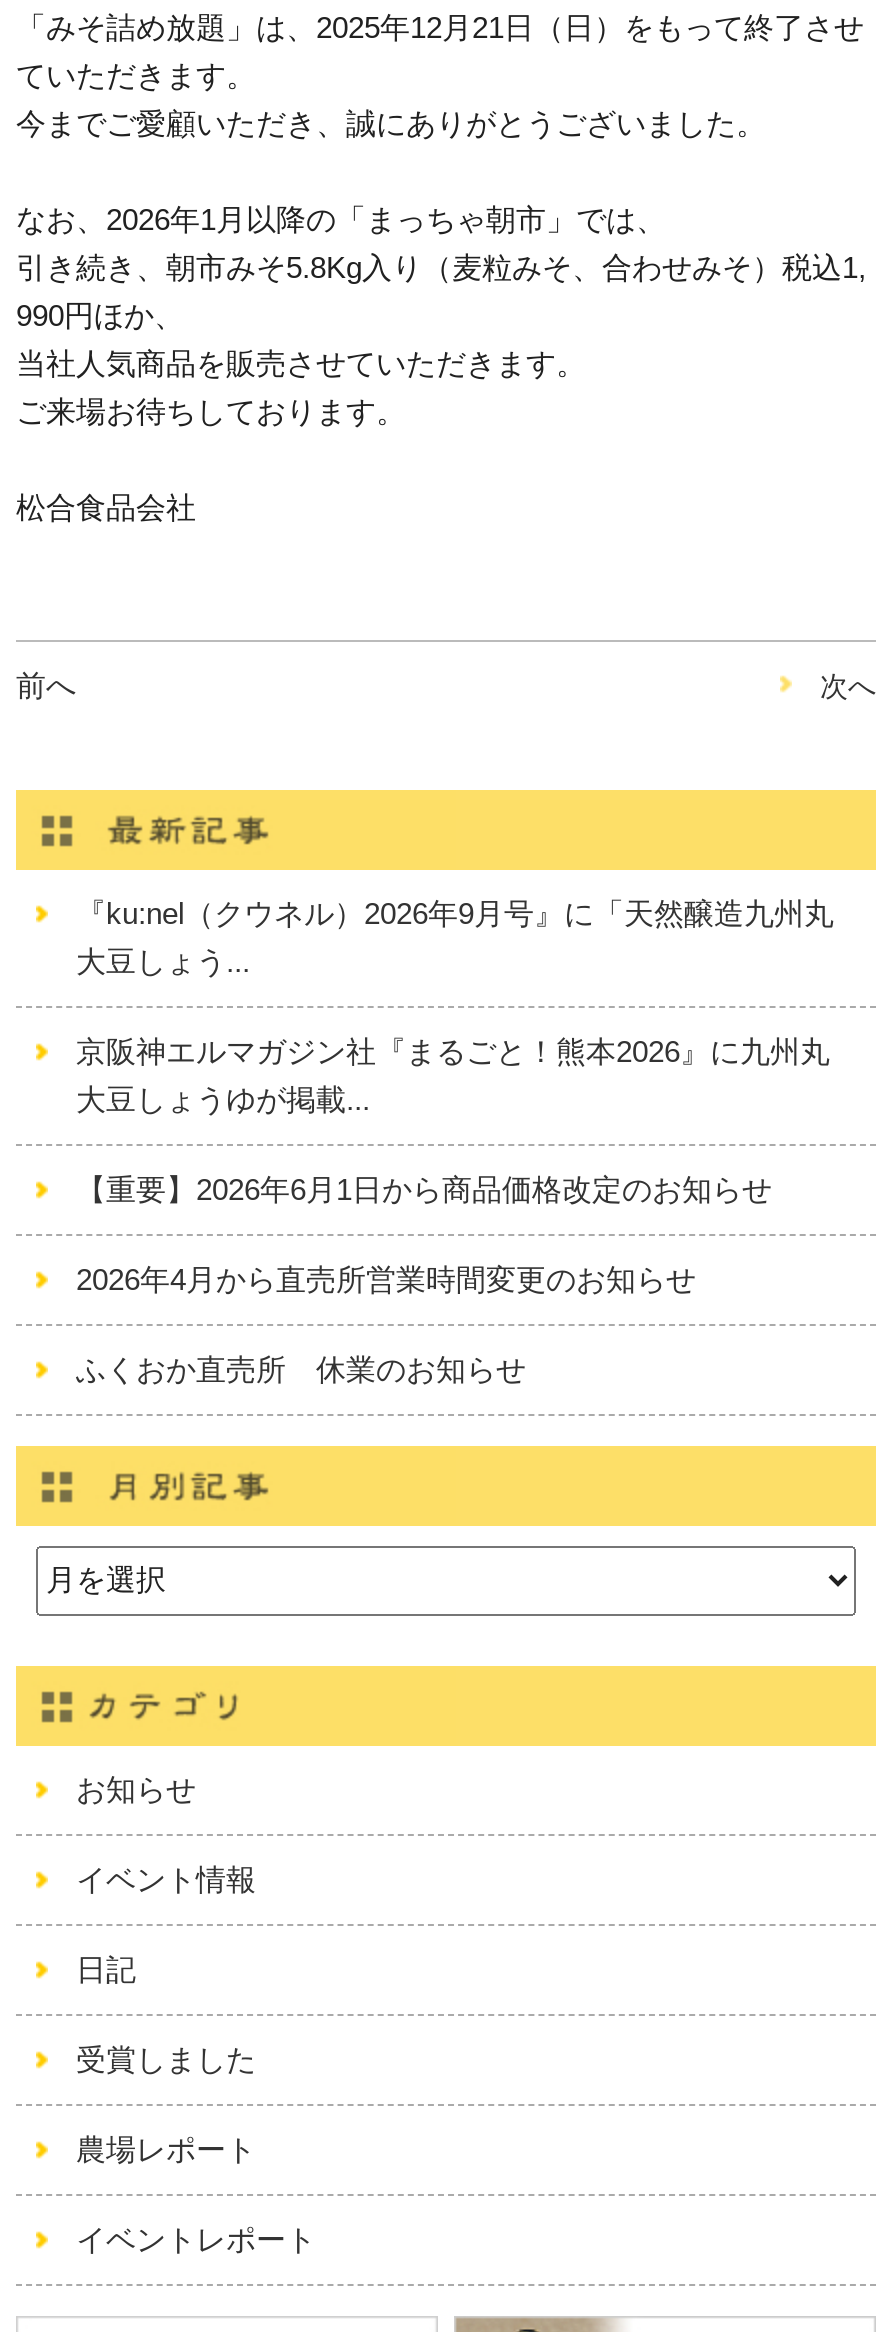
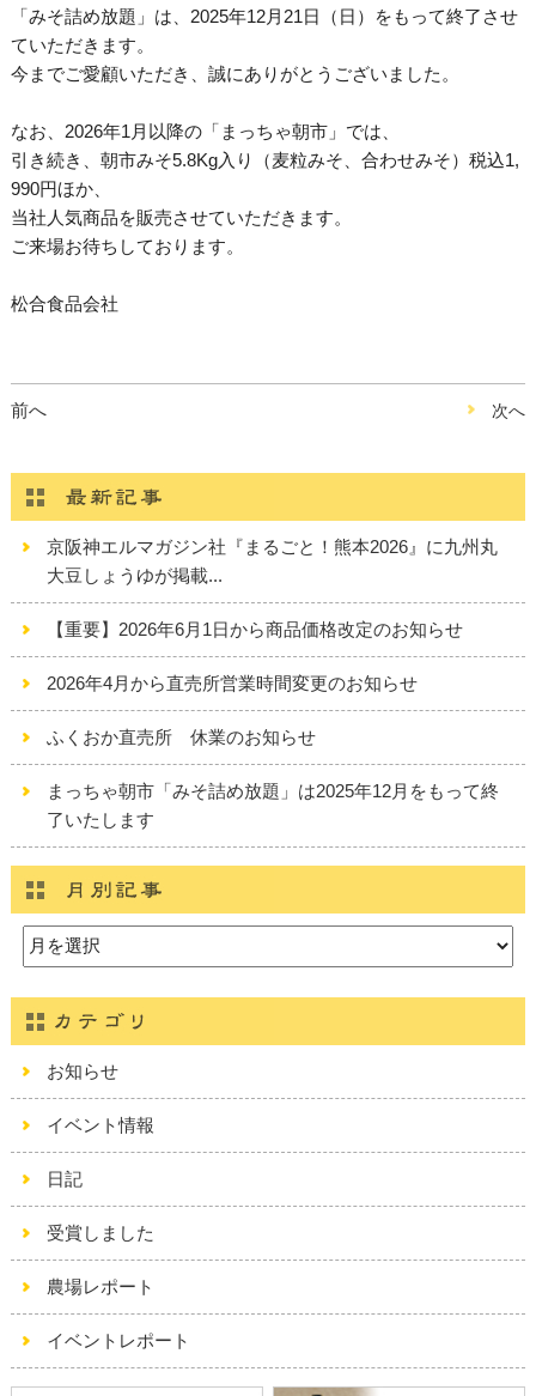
- 『ku:nel（クウネル）2026年9月号』に「天然醸造九州丸
- 大豆しょう...

moved up: 京阪神エルマガジン社『まるごと！熊本2026』に九州丸 | 大豆しょうゆが掲載... | 【重要】2026年6月1日から商品価格改定のお知らせ | 2026年4月から直売所営業時間変更のお知らせ | ふくおか直売所 休業のお知らせ

+ まっちゃ朝市「みそ詰め放題」は2025年12月をもって終
+ 了いたします
